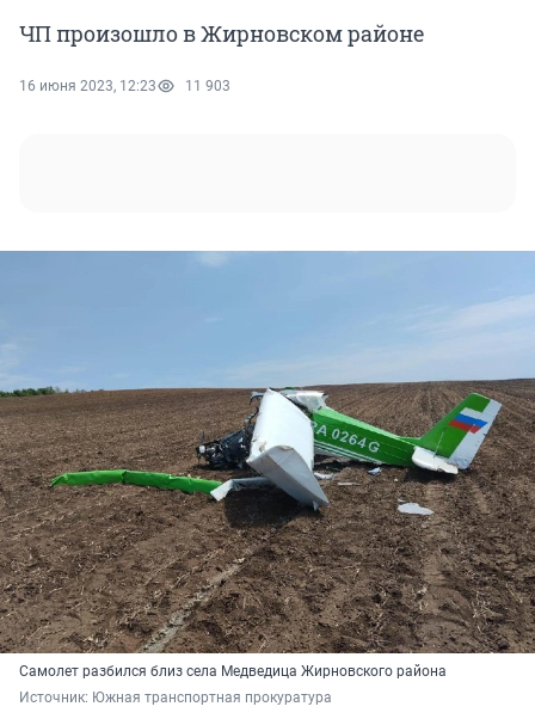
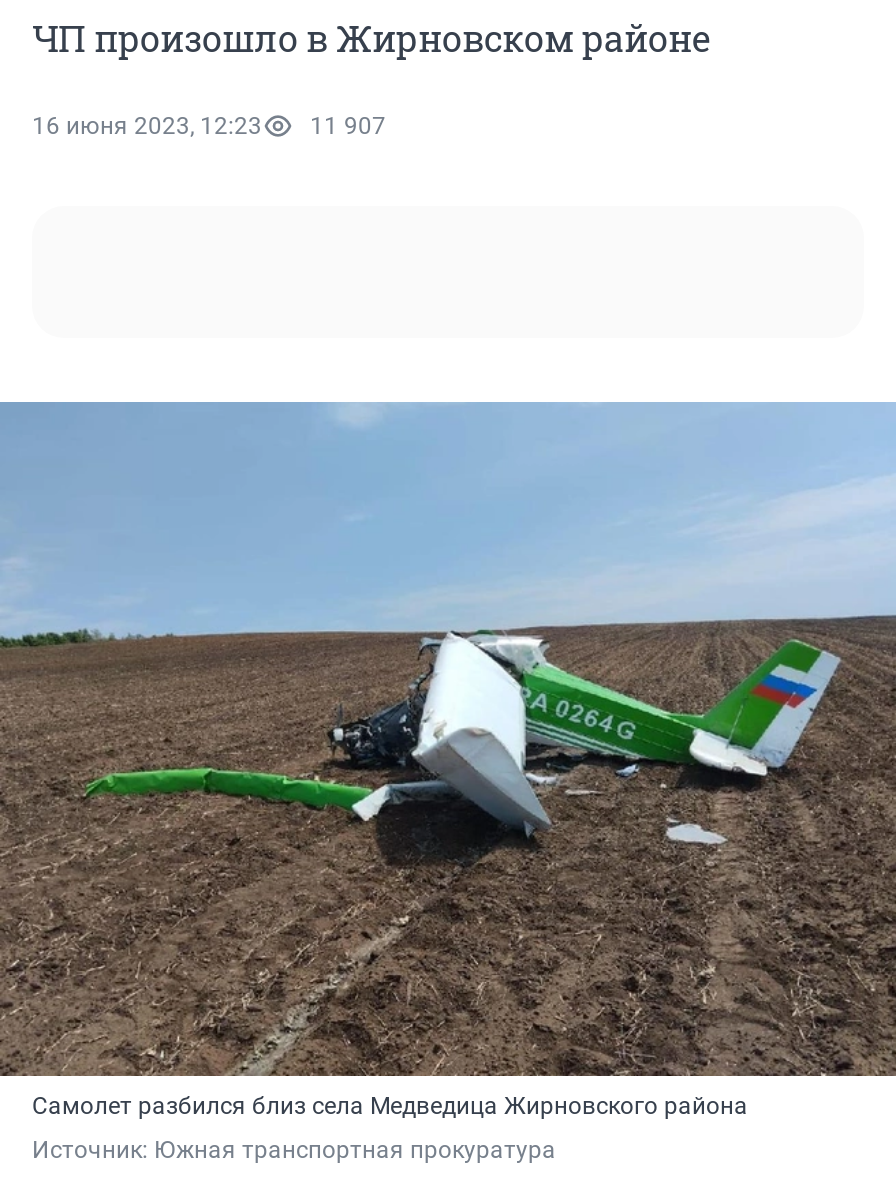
- 16 июня 2023, 12:23 11 903
+ 16 июня 2023, 12:23 11 907
